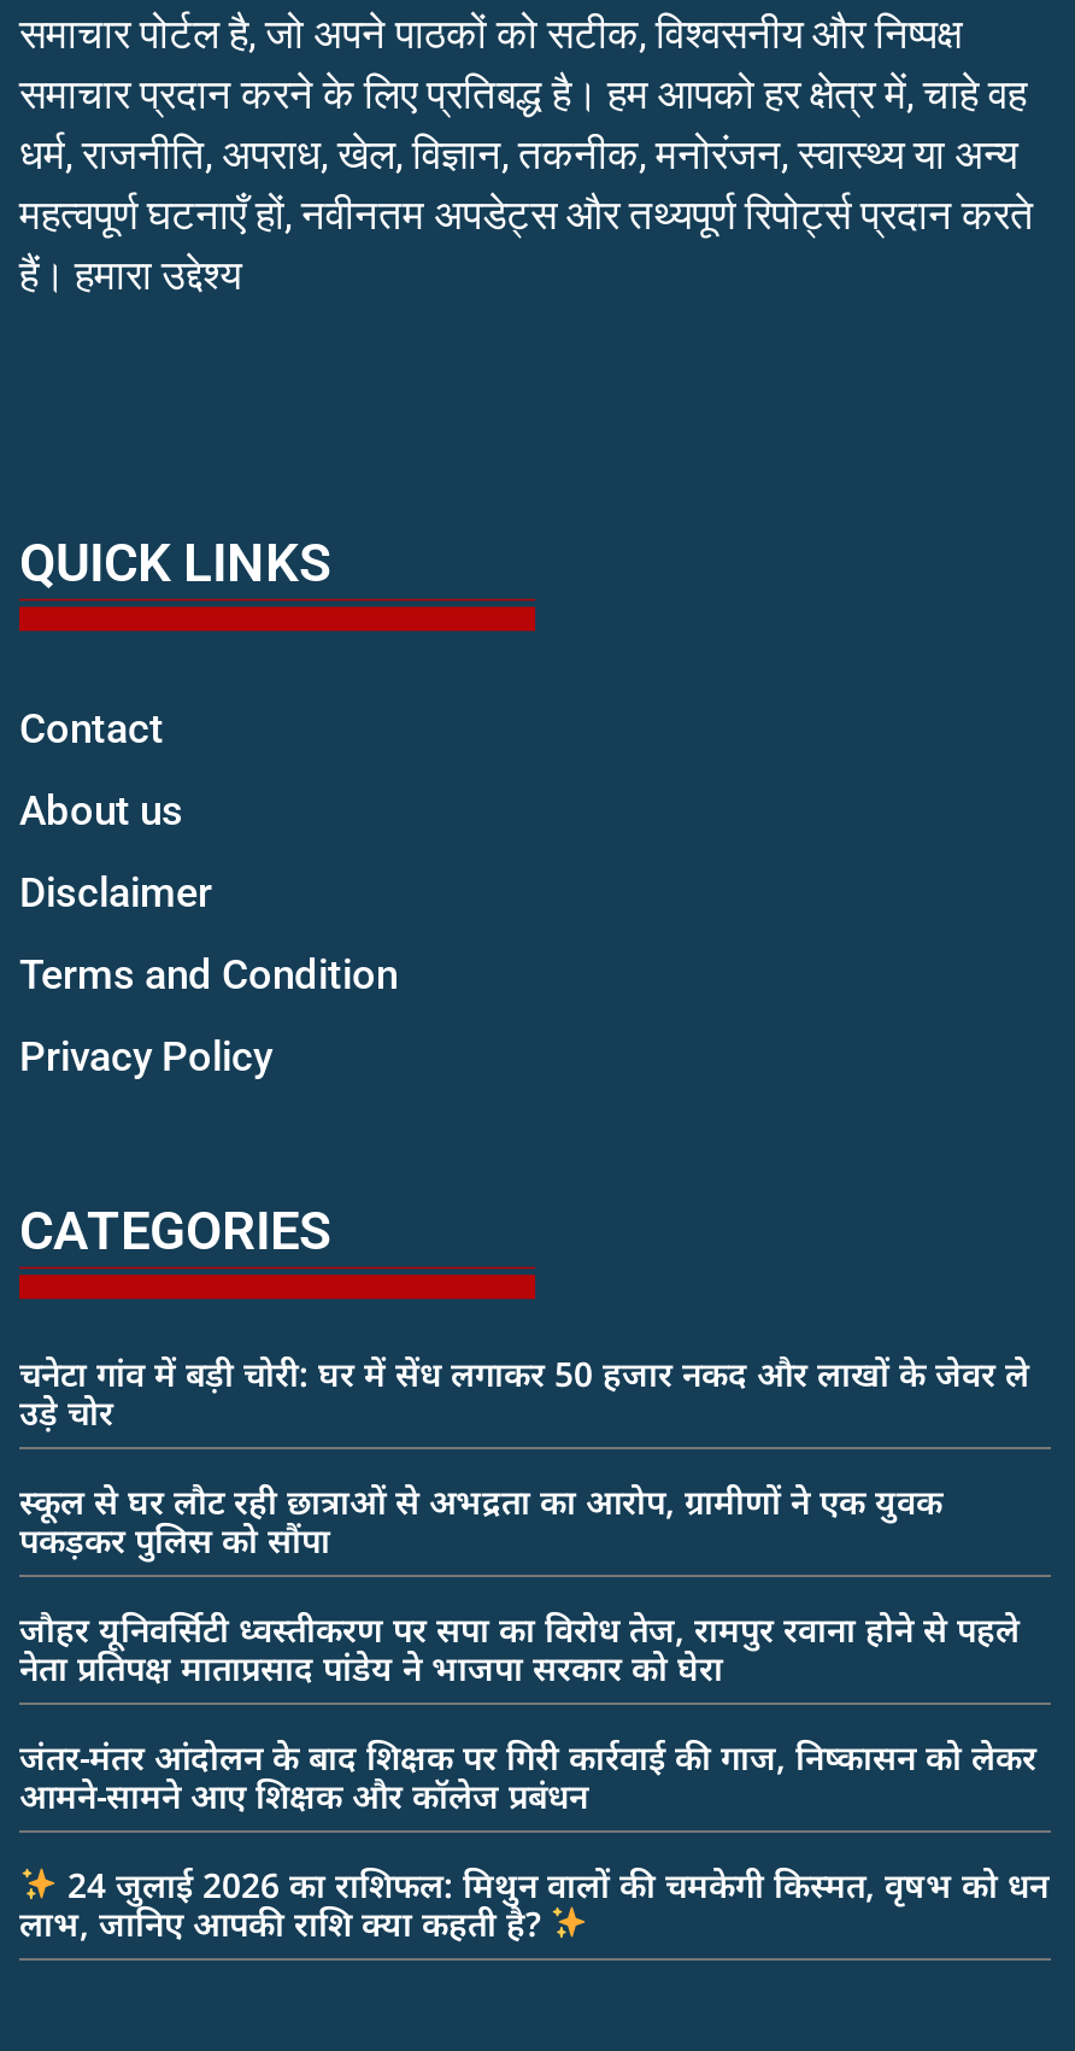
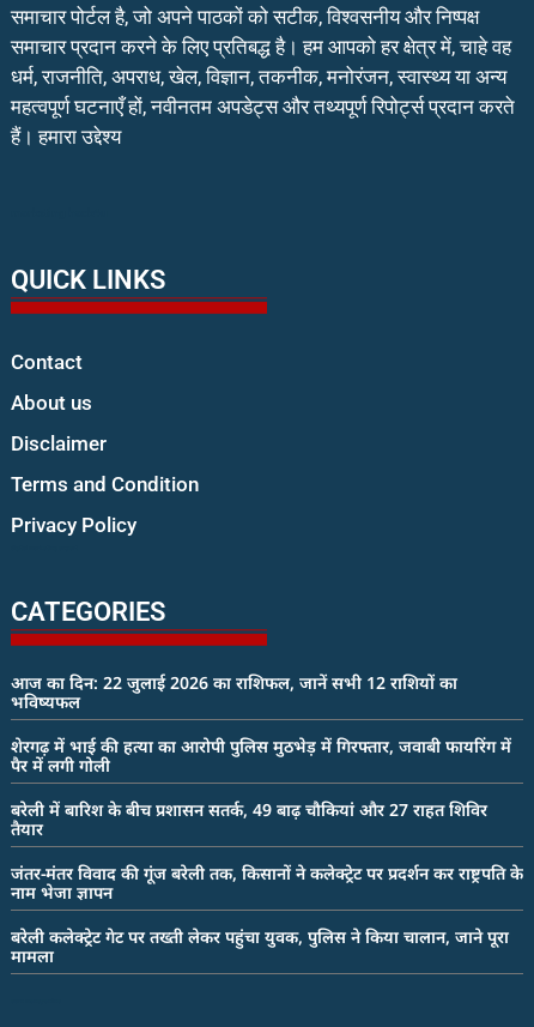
- चनेटा गांव में बड़ी चोरी: घर में सेंध लगाकर 50 हजार नकद और लाखों के जेवर ले
- उड़े चोर
+ आज का दिन: 22 जुलाई 2026 का राशिफल, जानें सभी 12 राशियों का
+ भविष्यफल

- स्कूल से घर लौट रही छात्राओं से अभद्रता का आरोप, ग्रामीणों ने एक युवक
- पकड़कर पुलिस को सौंपा
+ शेरगढ़ में भाई की हत्या का आरोपी पुलिस मुठभेड़ में गिरफ्तार, जवाबी फायरिंग में
+ पैर में लगी गोली

- जौहर यूनिवर्सिटी ध्वस्तीकरण पर सपा का विरोध तेज, रामपुर रवाना होने से पहले
- नेता प्रतिपक्ष माताप्रसाद पांडेय ने भाजपा सरकार को घेरा
+ बरेली में बारिश के बीच प्रशासन सतर्क, 49 बाढ़ चौकियां और 27 राहत शिविर
+ तैयार

- जंतर-मंतर आंदोलन के बाद शिक्षक पर गिरी कार्रवाई की गाज, निष्कासन को लेकर
- आमने-सामने आए शिक्षक और कॉलेज प्रबंधन
+ जंतर-मंतर विवाद की गूंज बरेली तक, किसानों ने कलेक्ट्रेट पर प्रदर्शन कर राष्ट्रपति के
+ नाम भेजा ज्ञापन

- 24 जुलाई 2026 का राशिफल: मिथुन वालों की चमकेगी किस्मत, वृषभ को धन
- लाभ, जानिए आपकी राशि क्या कहती है?
+ बरेली कलेक्ट्रेट गेट पर तख्ती लेकर पहुंचा युवक, पुलिस ने किया चालान, जाने पूरा
+ मामला
